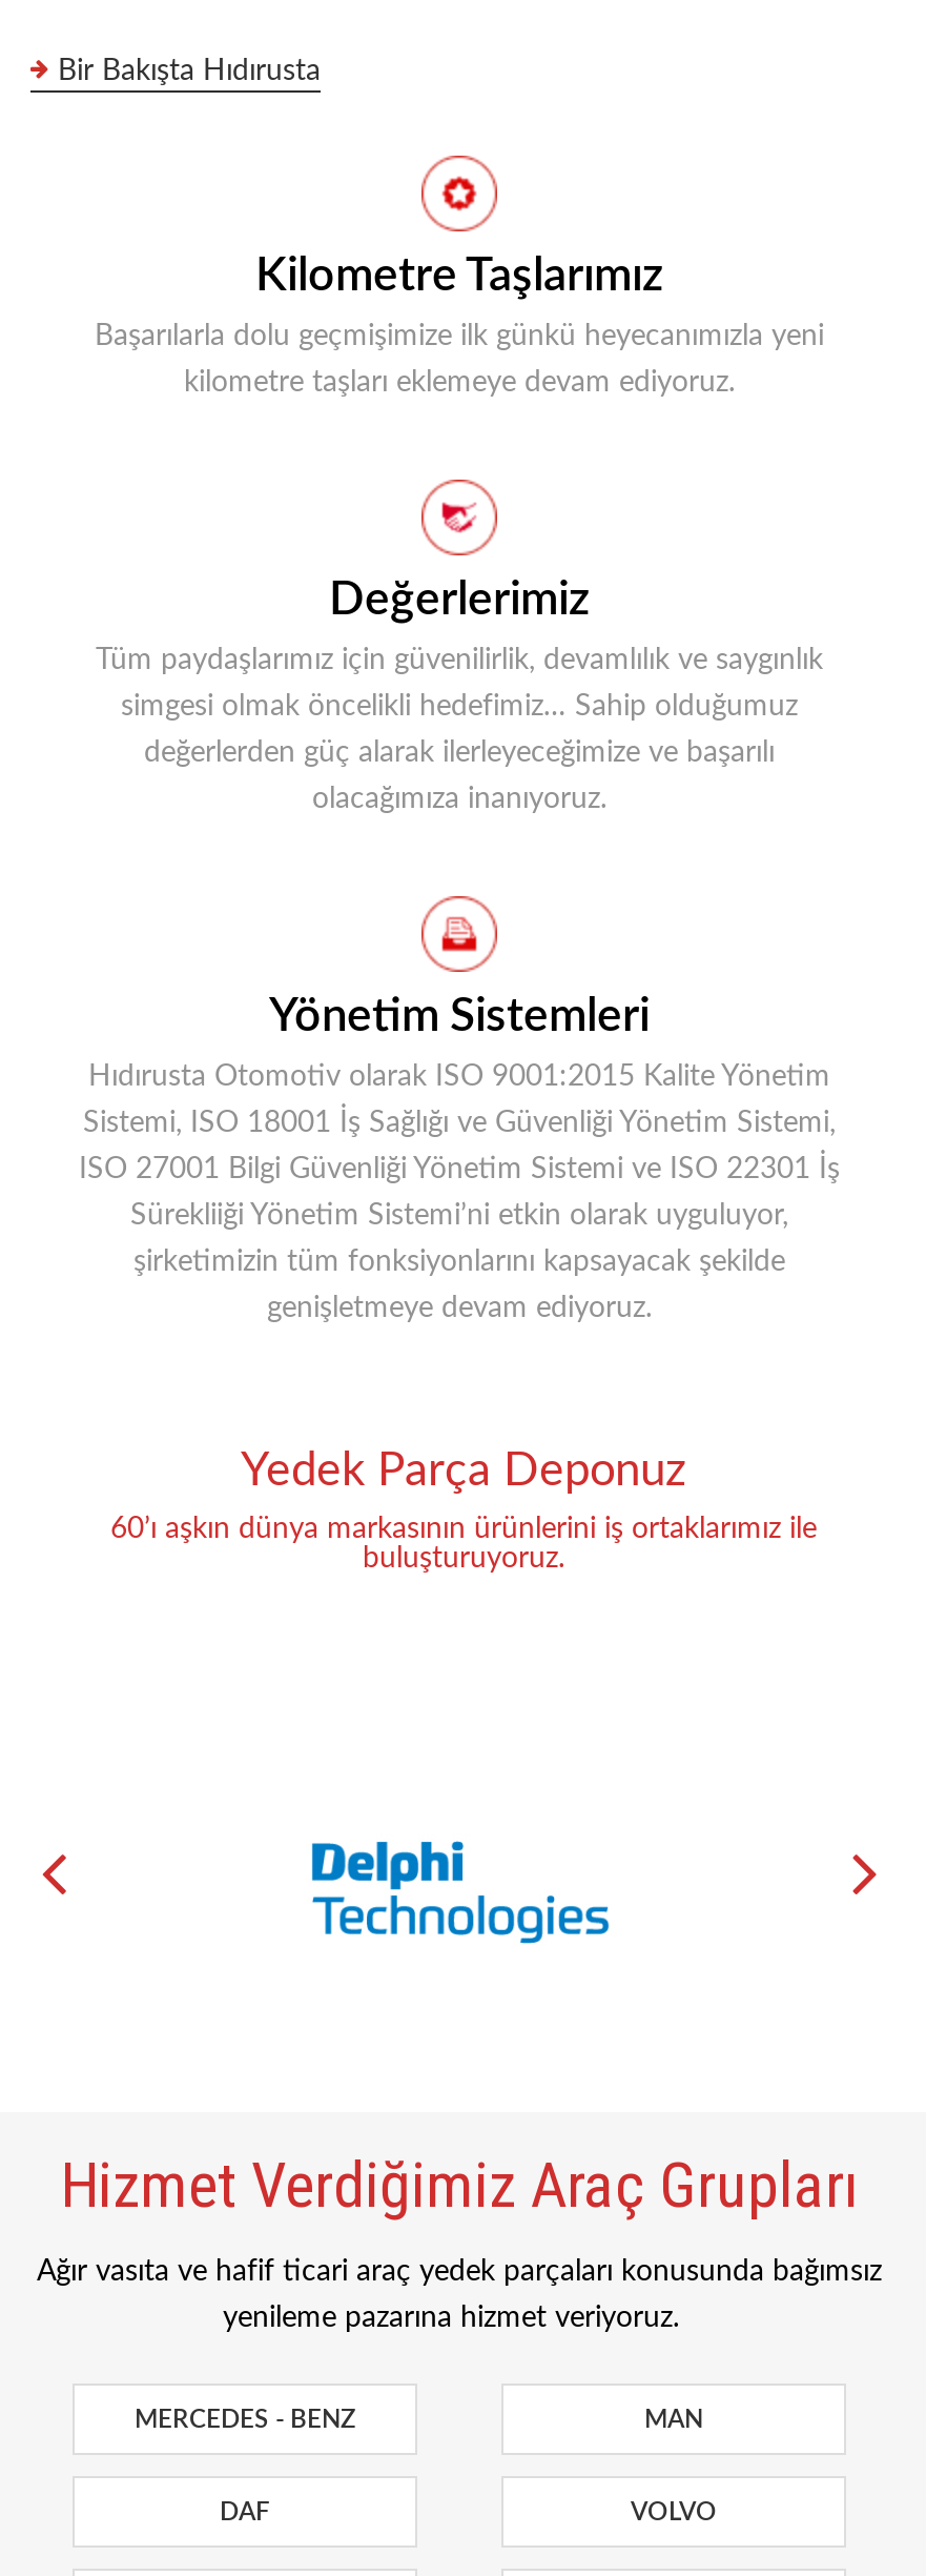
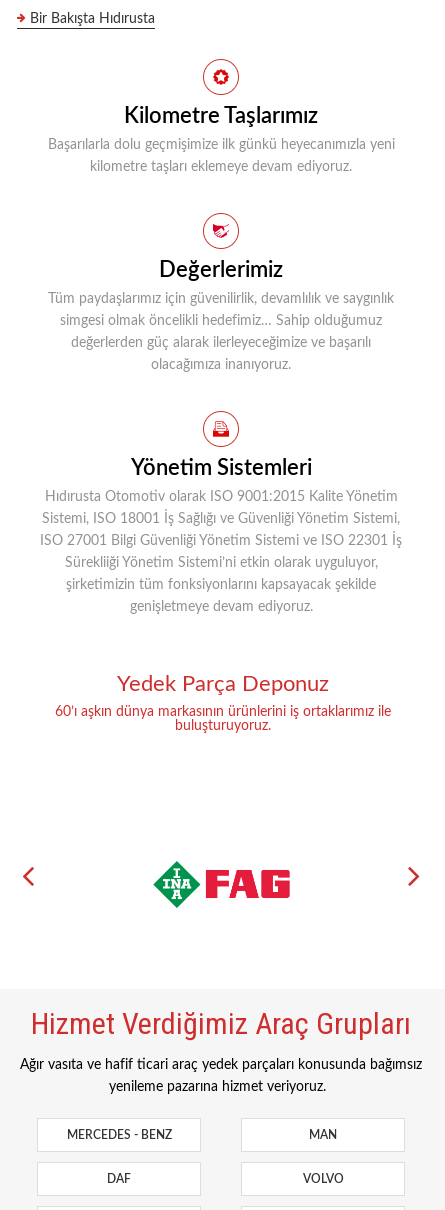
- [image]
+ [image]
